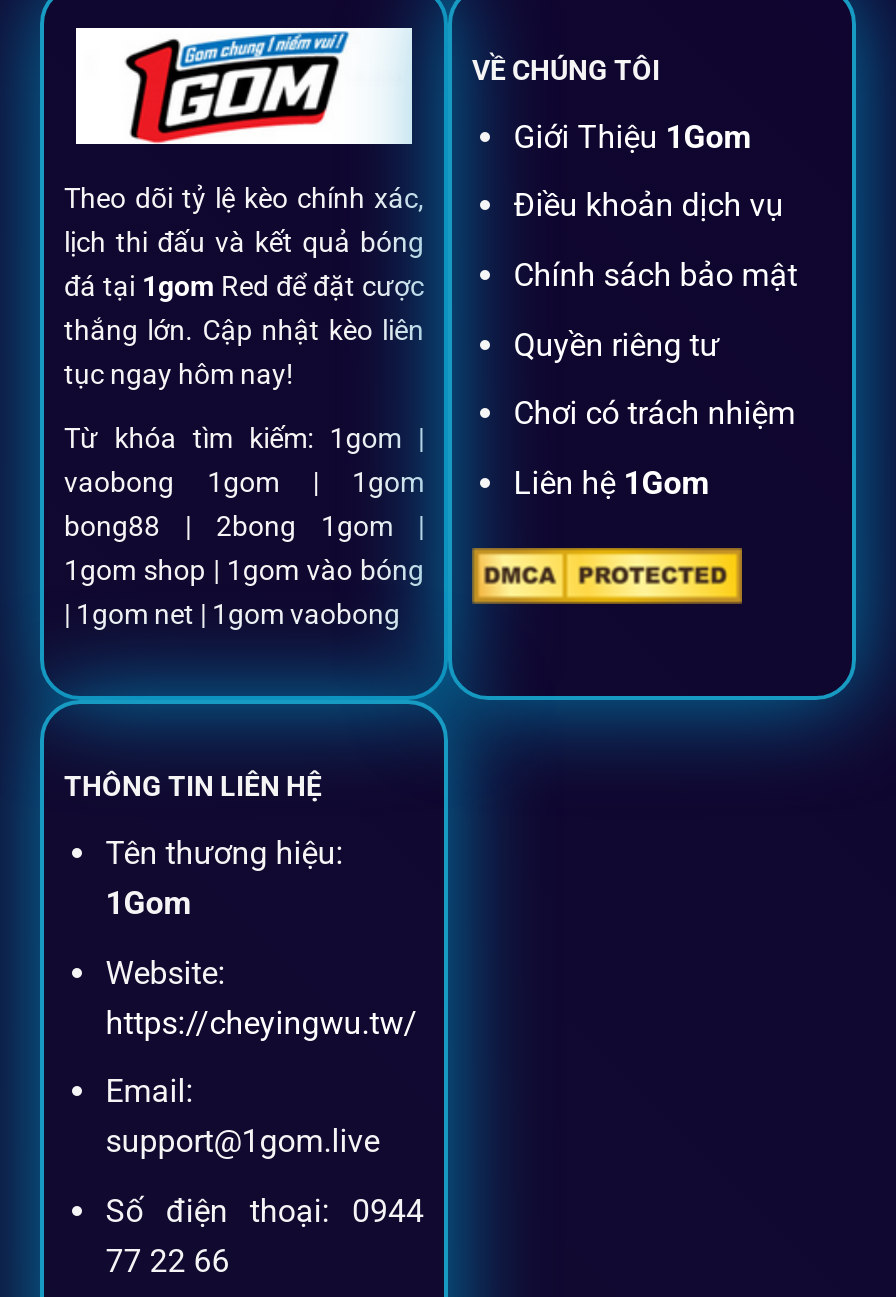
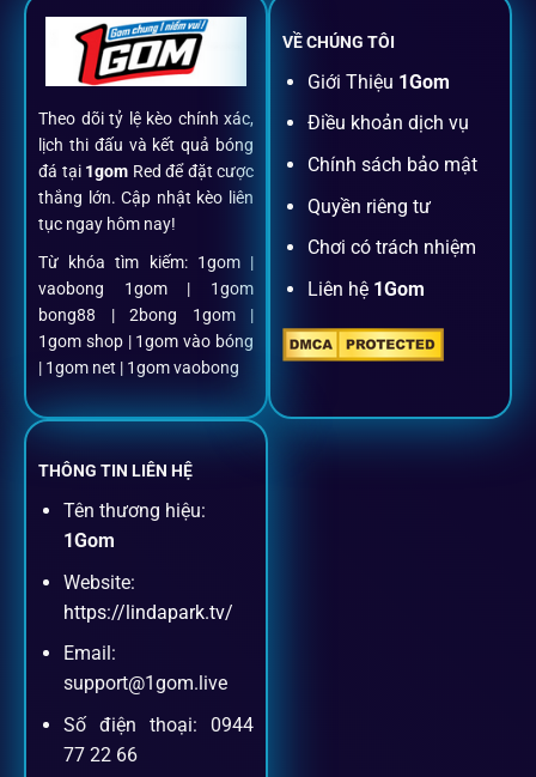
- https://cheyingwu.tw/
+ https://lindapark.tv/
